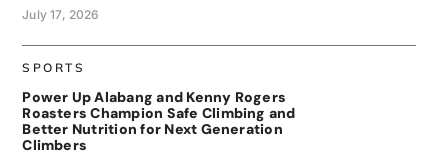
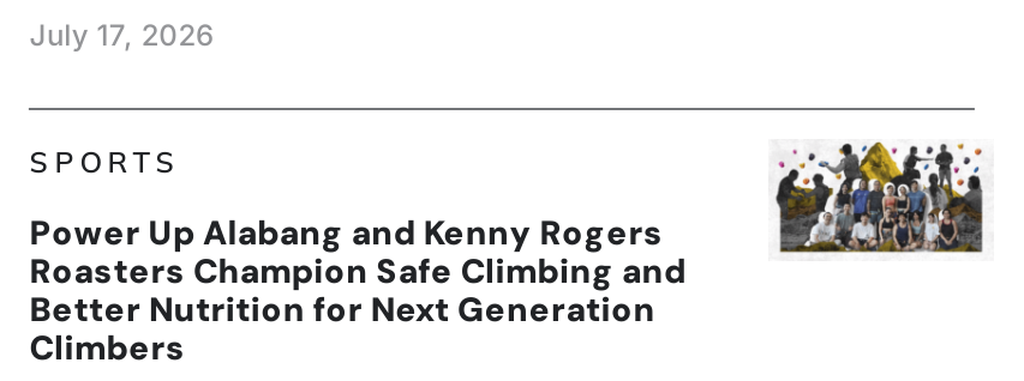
+ [image]
